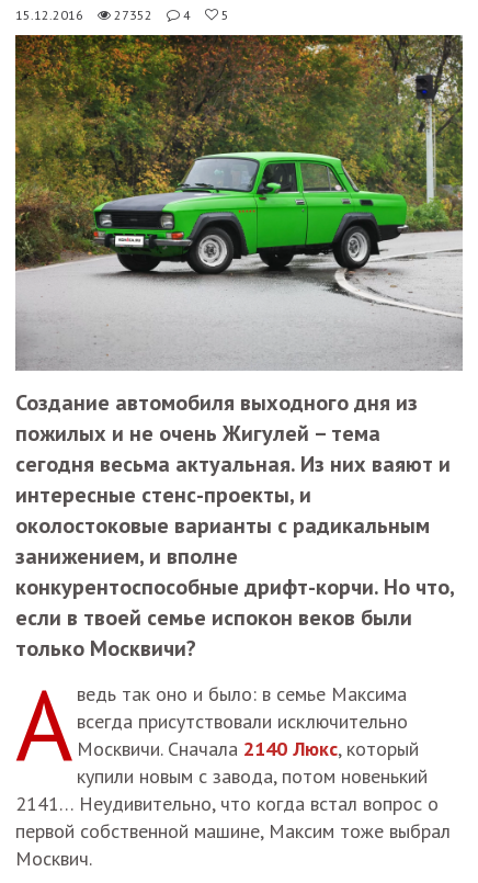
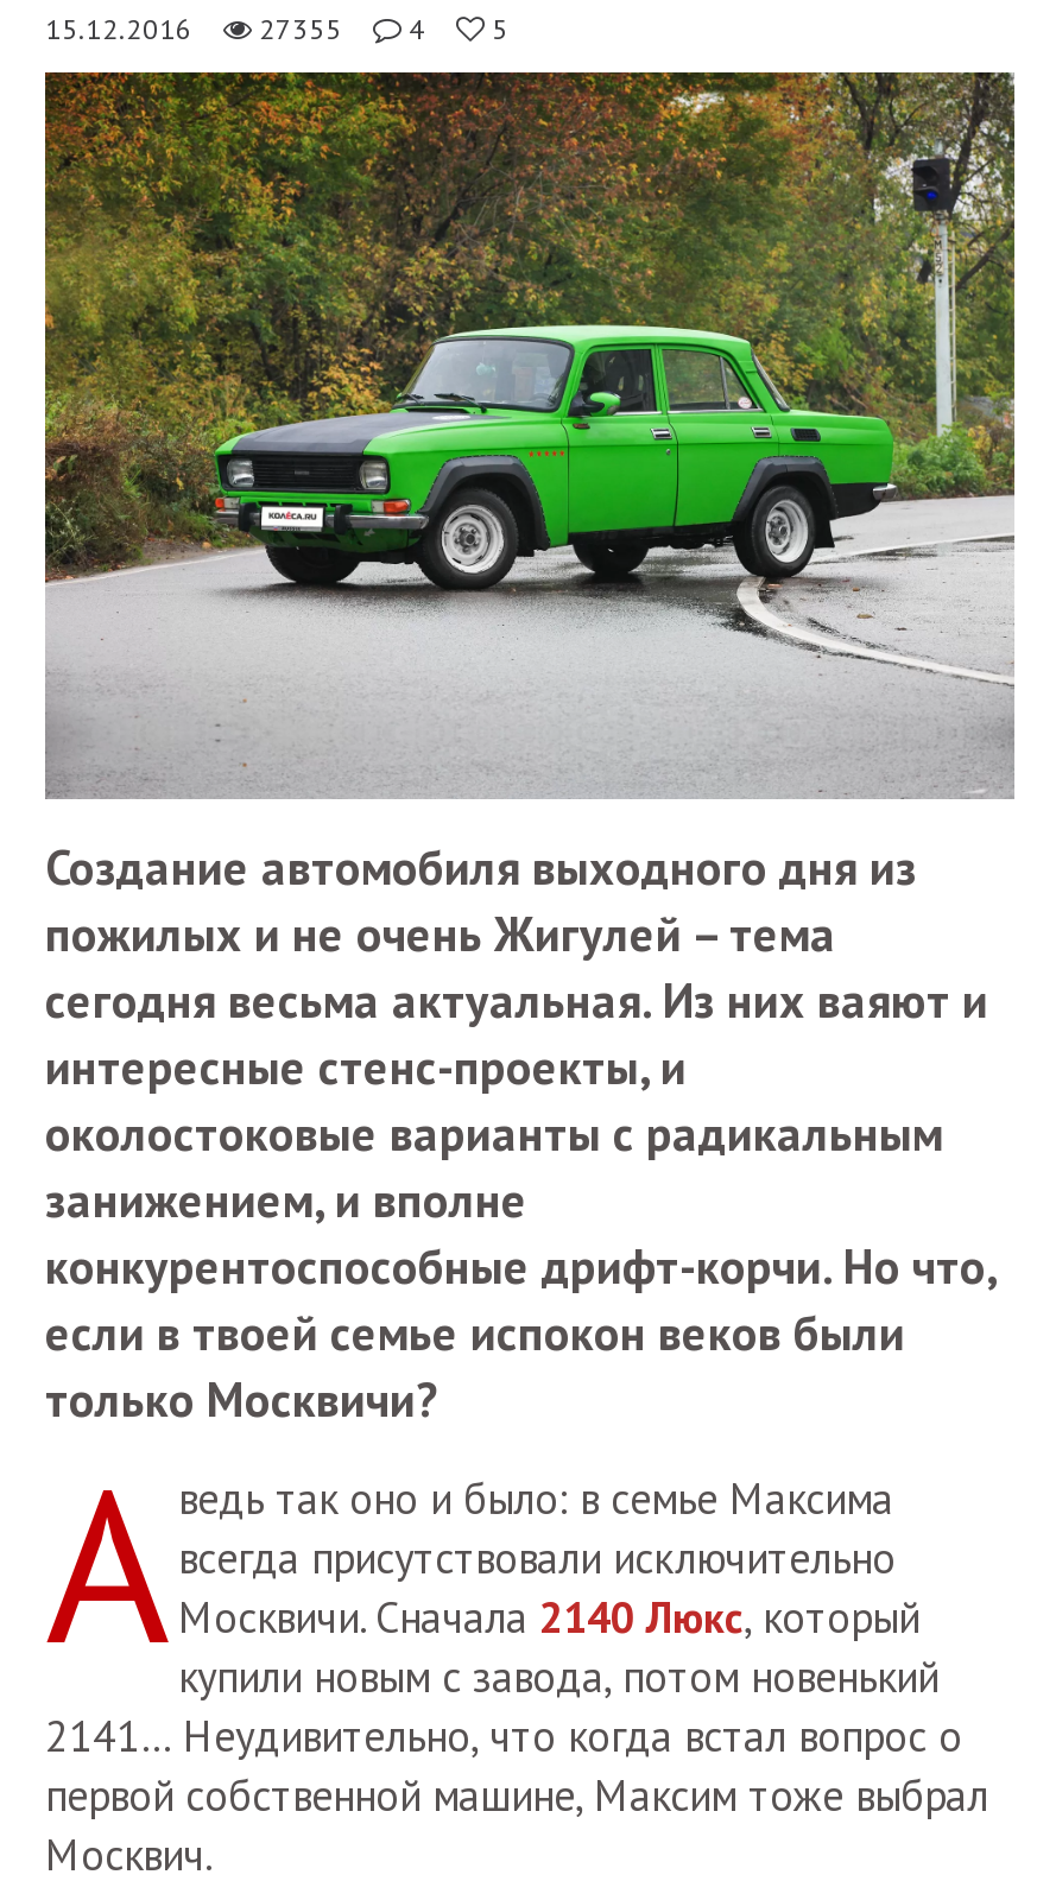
- 15.12.2016 27352 4 5
+ 15.12.2016 27355 4 5
